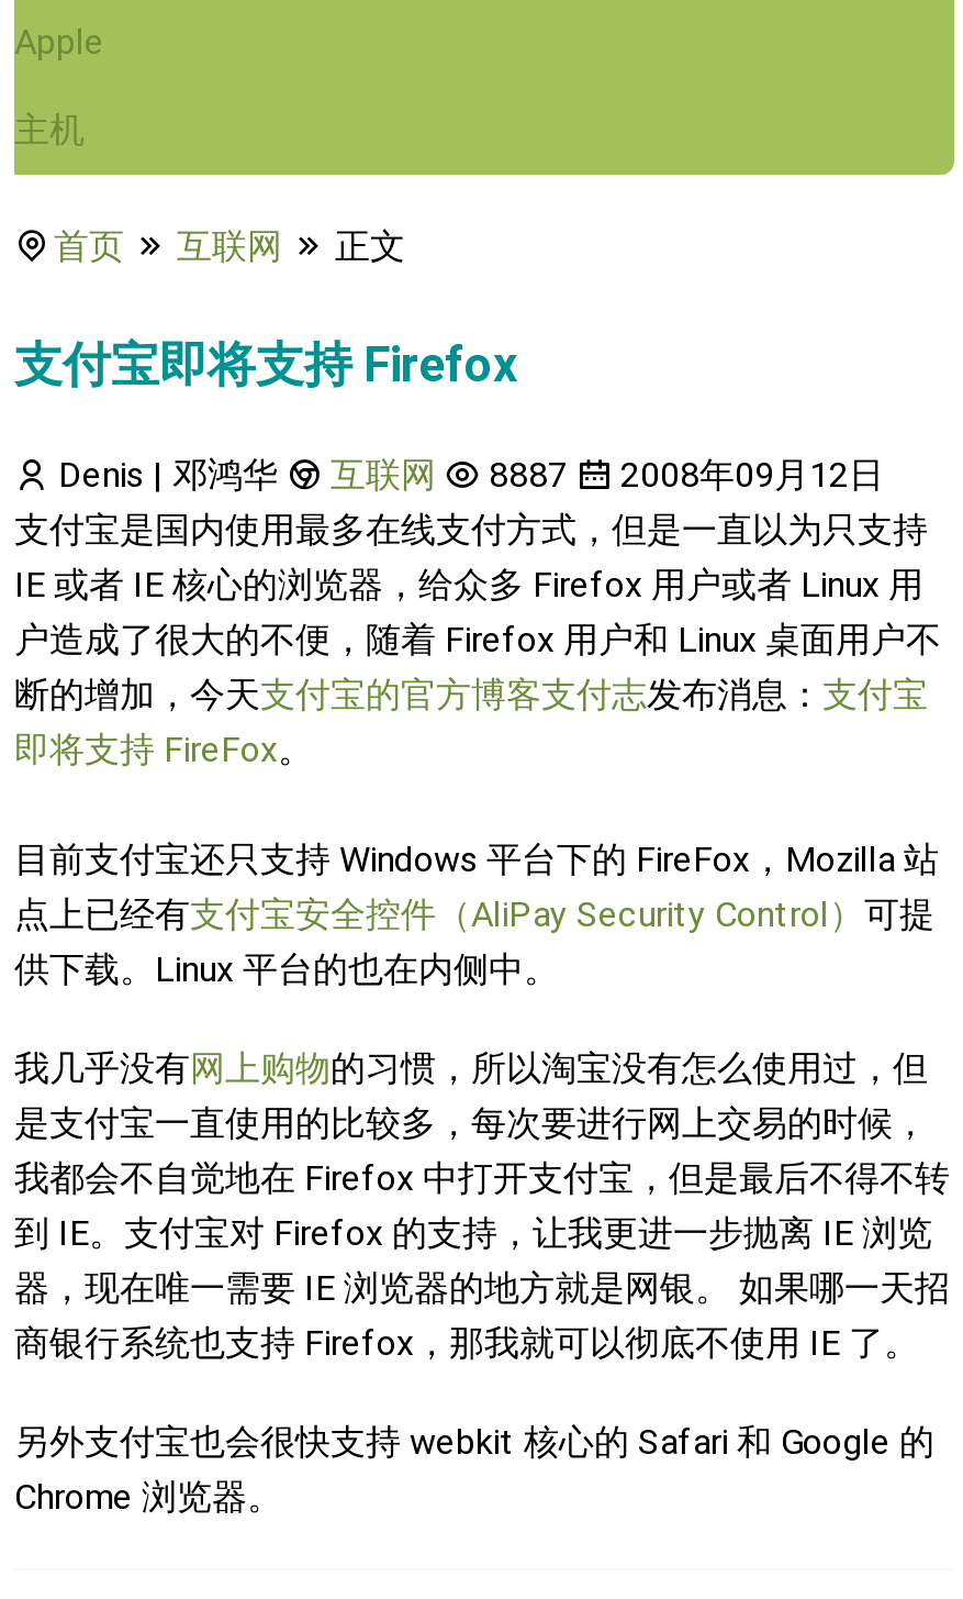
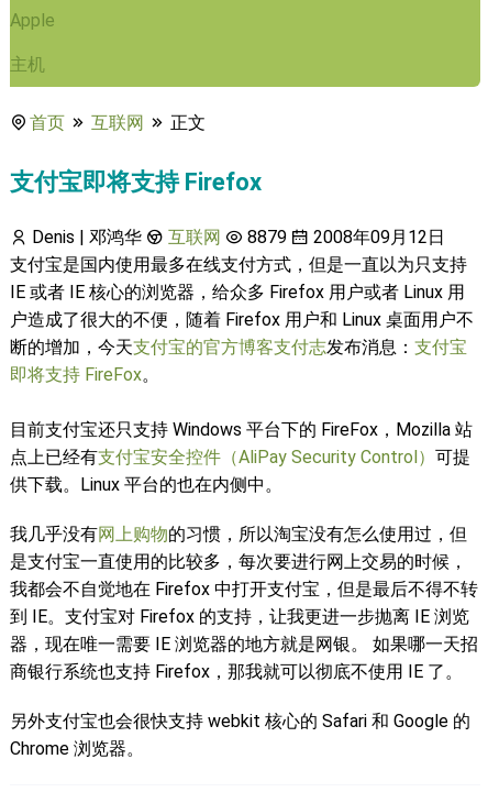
- 8887
+ 8879
